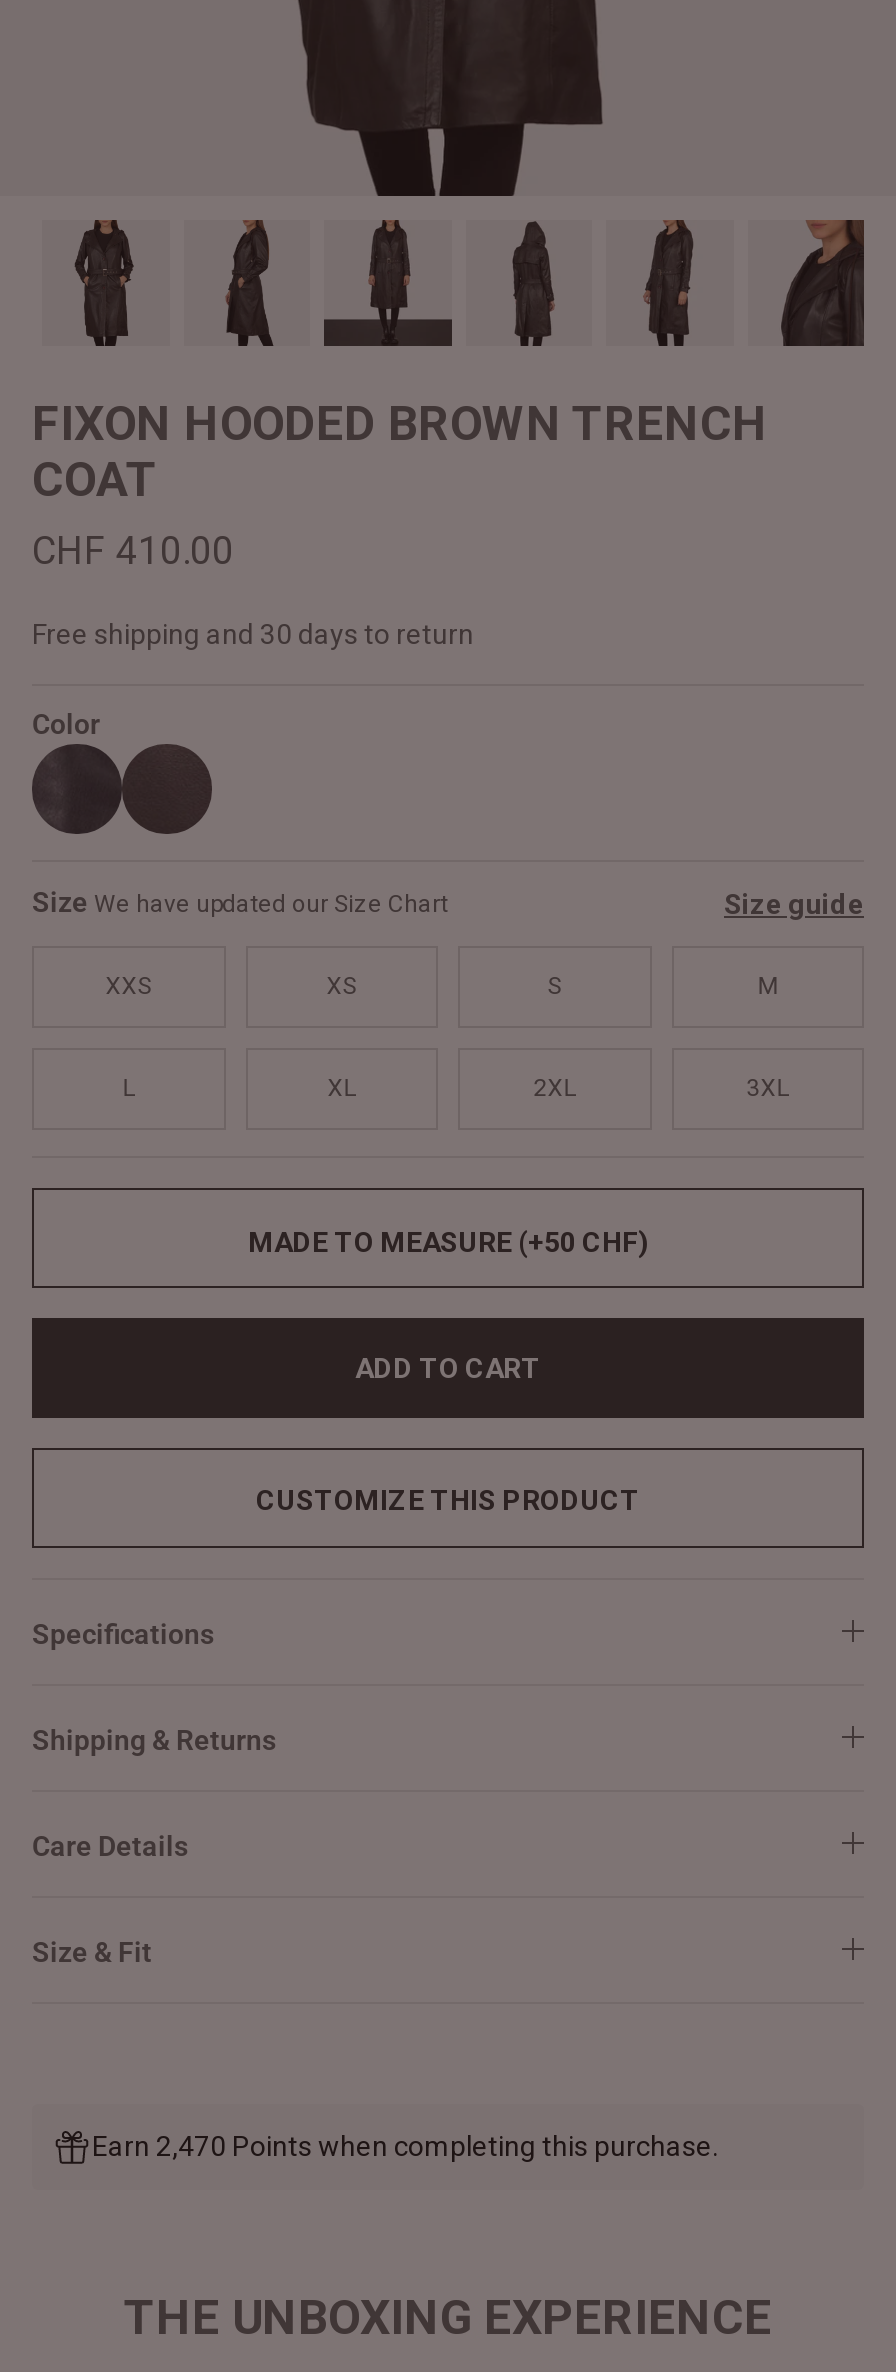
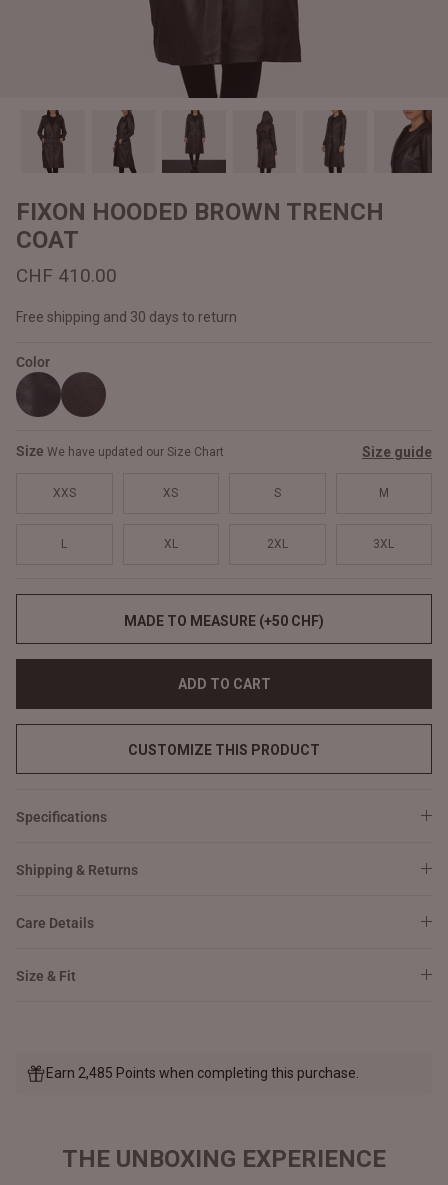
- Earn 2,470 Points when completing this purchase.
+ Earn 2,485 Points when completing this purchase.
